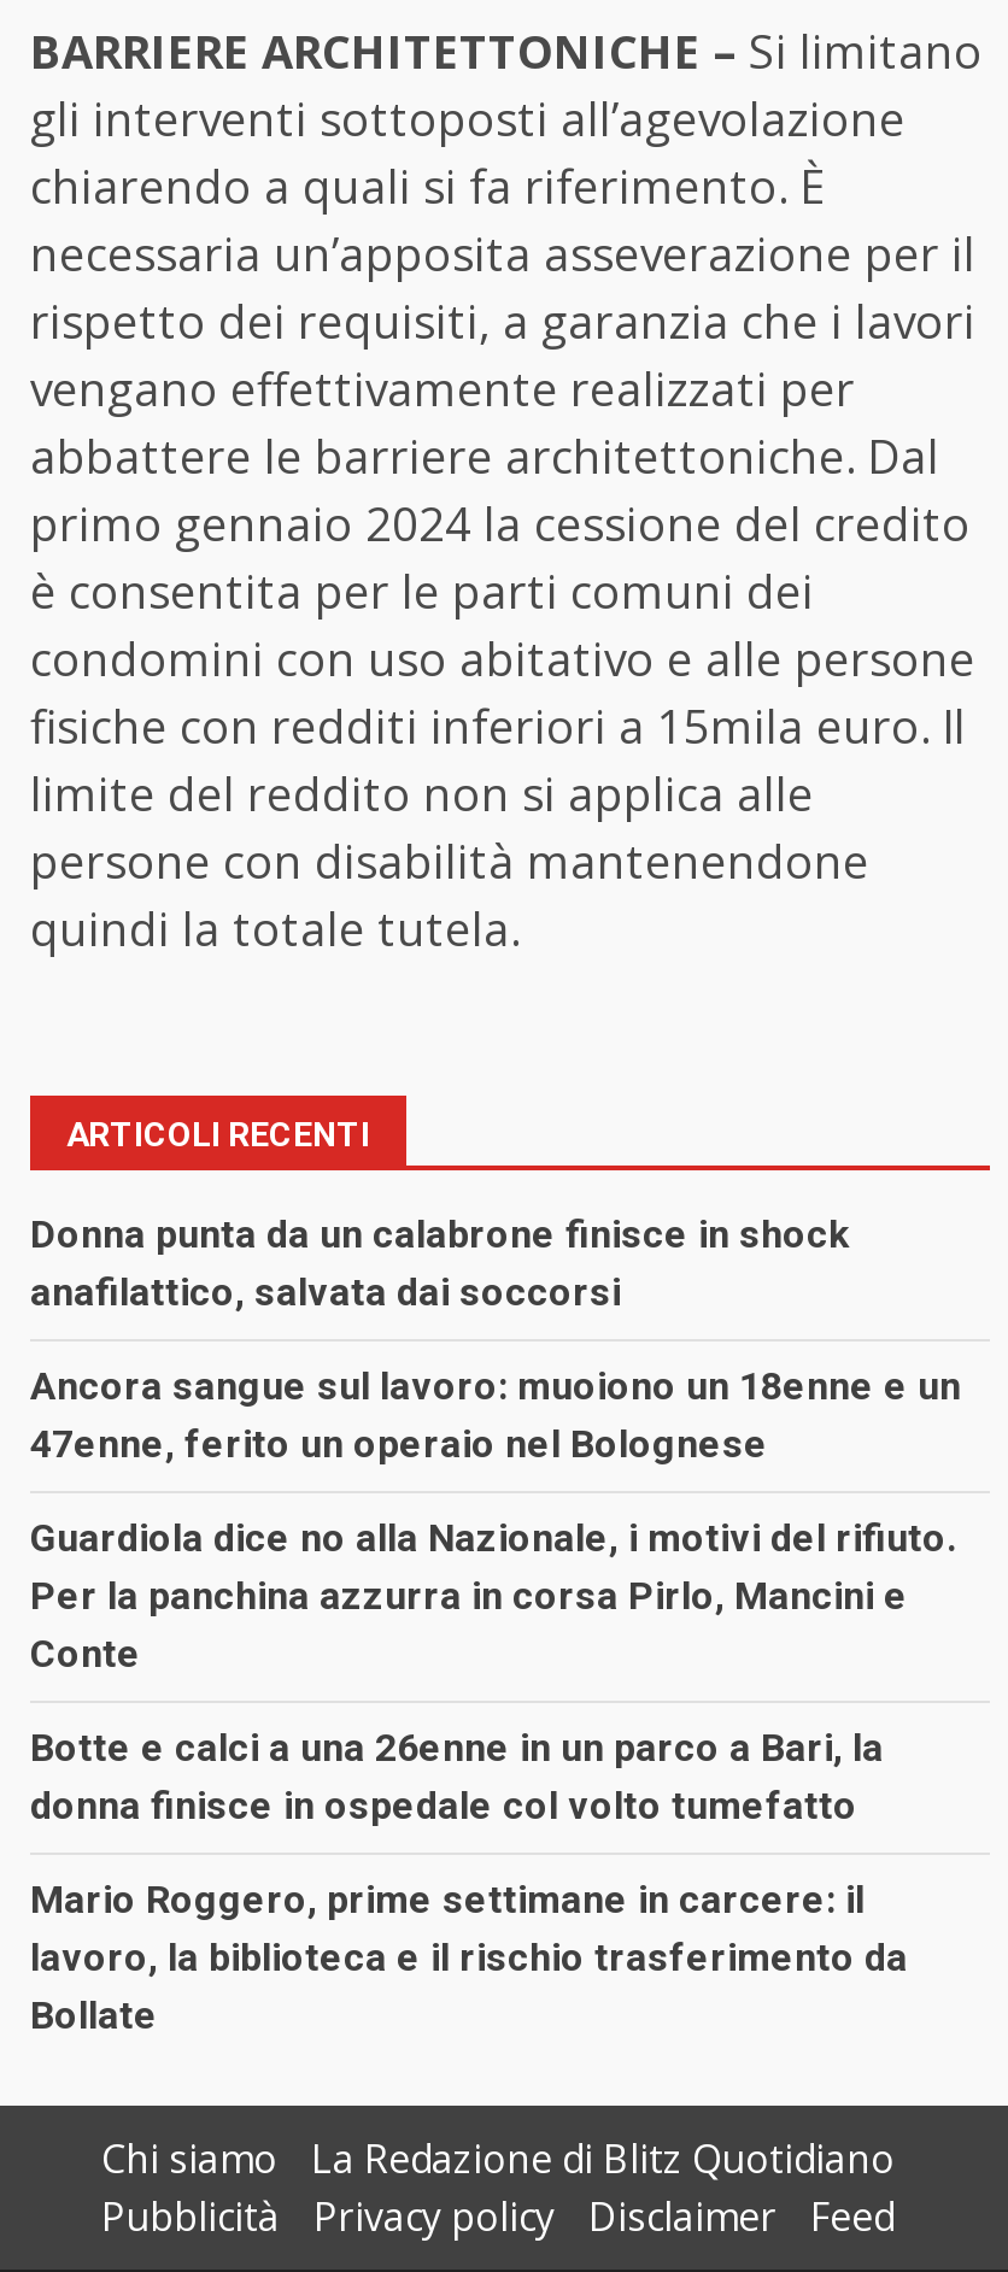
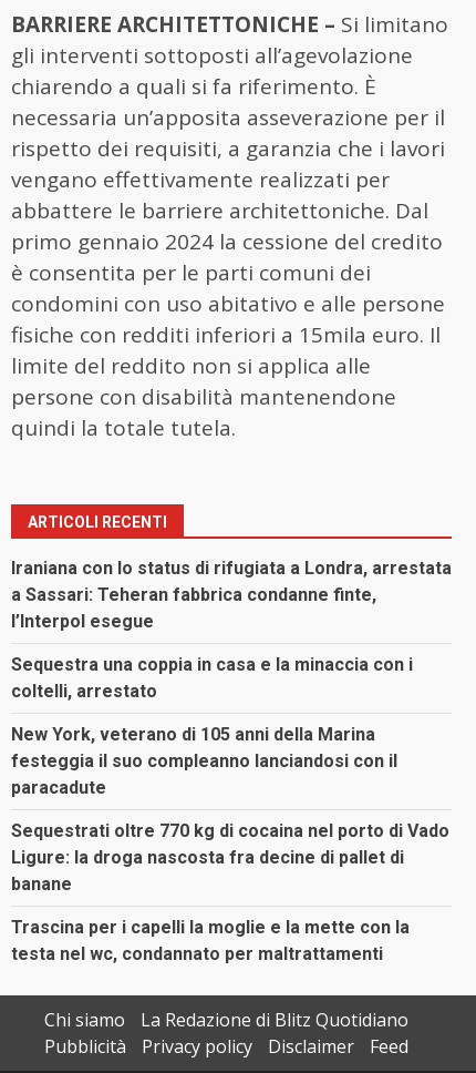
- Donna punta da un calabrone finisce in shock
- anafilattico, salvata dai soccorsi
+ Iraniana con lo status di rifugiata a Londra, arrestata
+ a Sassari: Teheran fabbrica condanne finte,
+ l’Interpol esegue

- Ancora sangue sul lavoro: muoiono un 18enne e un
- 47enne, ferito un operaio nel Bolognese
+ Sequestra una coppia in casa e la minaccia con i
+ coltelli, arrestato

- Guardiola dice no alla Nazionale, i motivi del rifiuto.
- Per la panchina azzurra in corsa Pirlo, Mancini e
- Conte
+ New York, veterano di 105 anni della Marina
+ festeggia il suo compleanno lanciandosi con il
+ paracadute

- Botte e calci a una 26enne in un parco a Bari, la
- donna finisce in ospedale col volto tumefatto
+ Sequestrati oltre 770 kg di cocaina nel porto di Vado
+ Ligure: la droga nascosta fra decine di pallet di
+ banane

- Mario Roggero, prime settimane in carcere: il
- lavoro, la biblioteca e il rischio trasferimento da
- Bollate
+ Trascina per i capelli la moglie e la mette con la
+ testa nel wc, condannato per maltrattamenti
